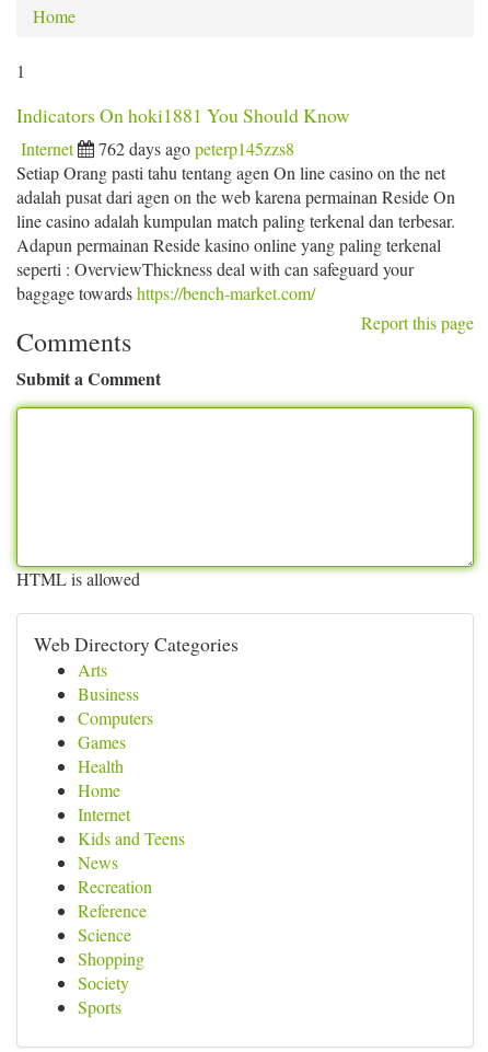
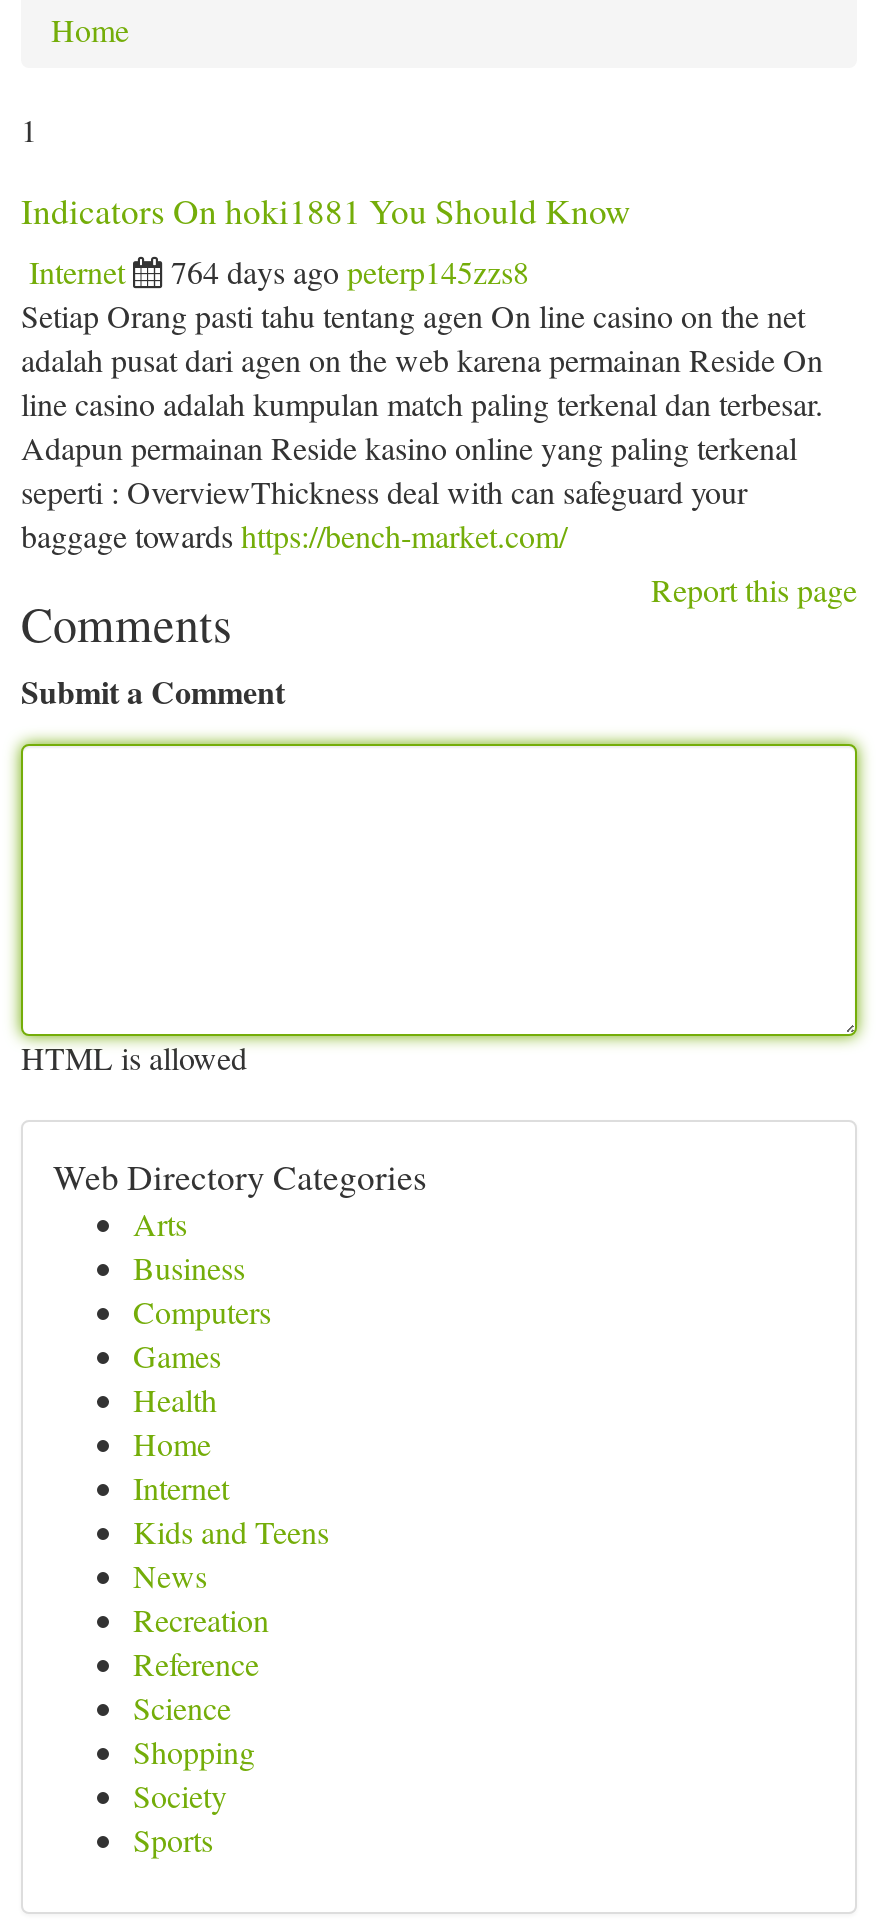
- 762 days ago peterp145zzs8
+ 764 days ago peterp145zzs8
